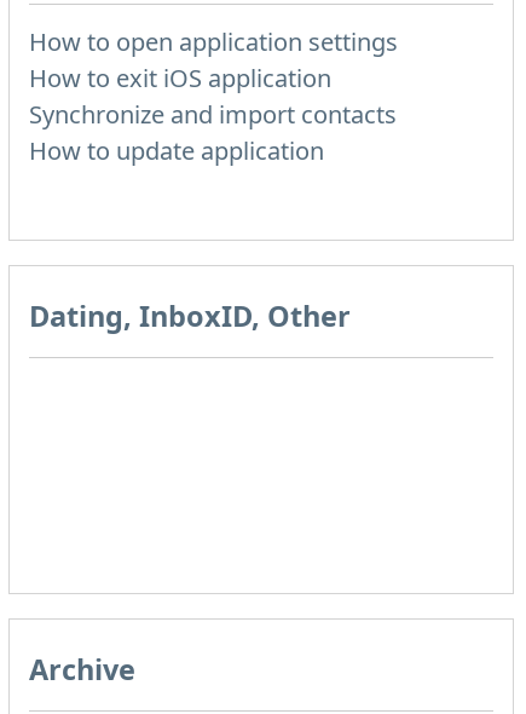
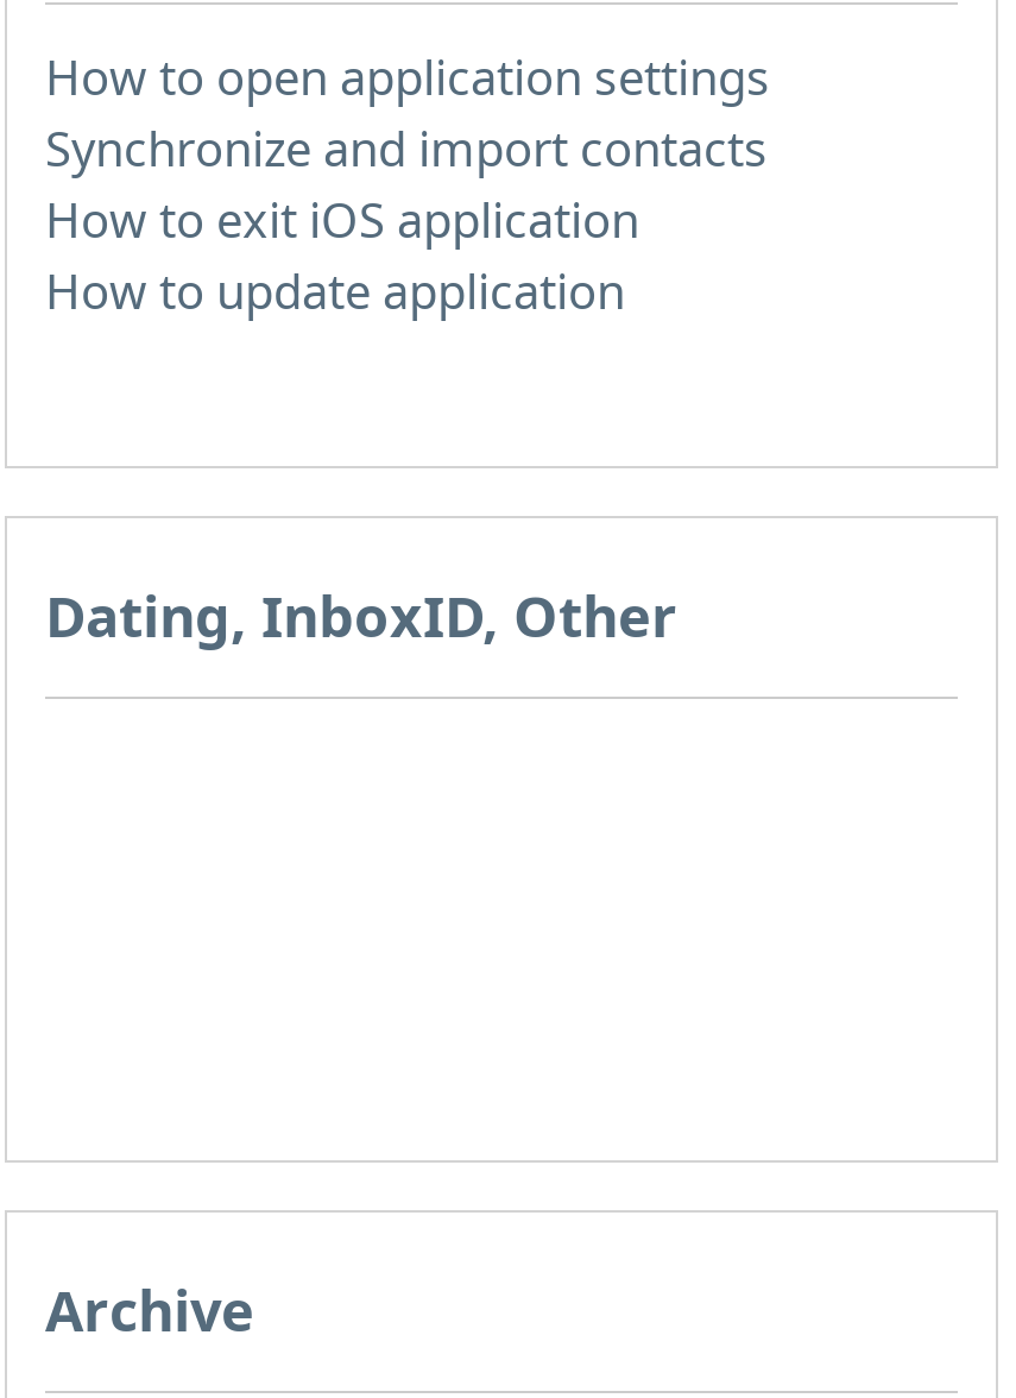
moved down: How to exit iOS application

moved up: Synchronize and import contacts
